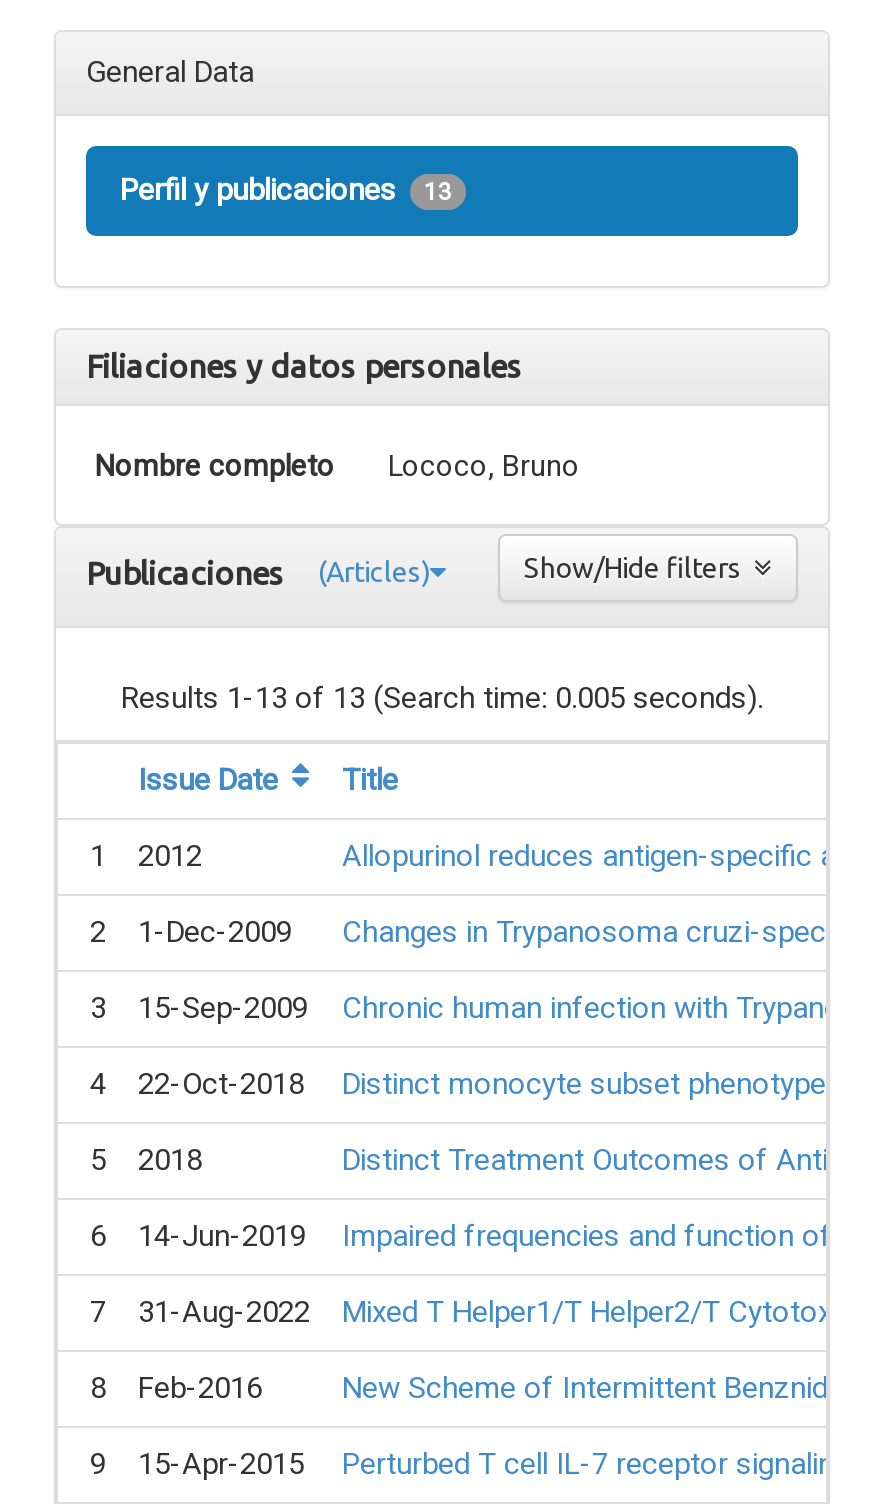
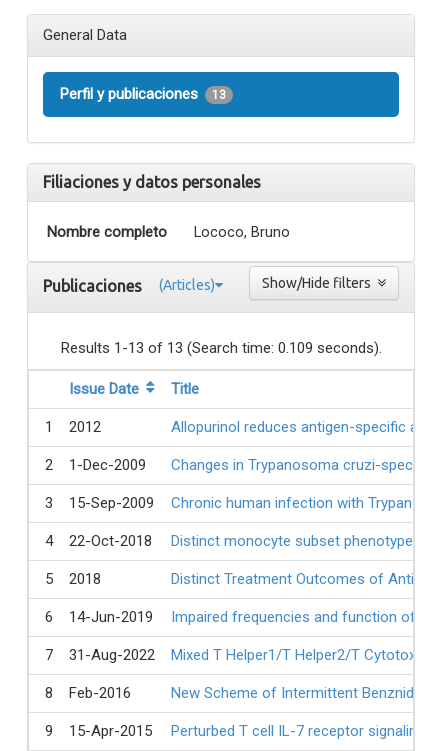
- Results 1-13 of 13 (Search time: 0.005 seconds).
+ Results 1-13 of 13 (Search time: 0.109 seconds).
